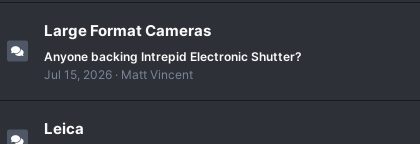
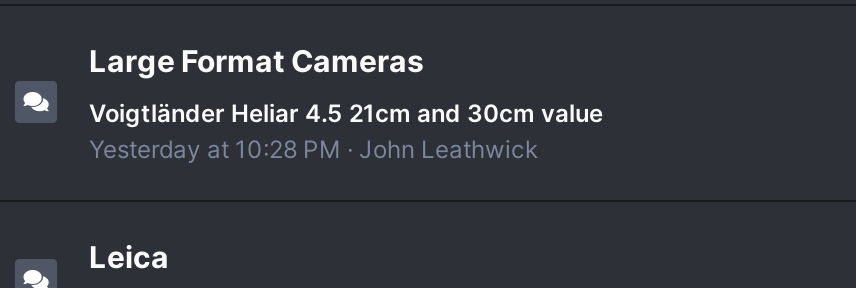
- Anyone backing Intrepid Electronic Shutter?
- Jul 15, 2026 Matt Vincent
+ Voigtländer Heliar 4.5 21cm and 30cm value
+ Yesterday at 10:28 PM John Leathwick
